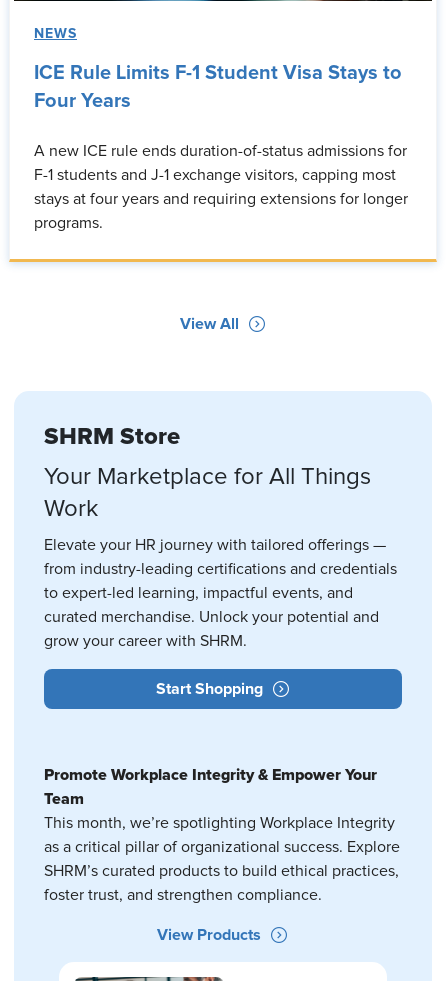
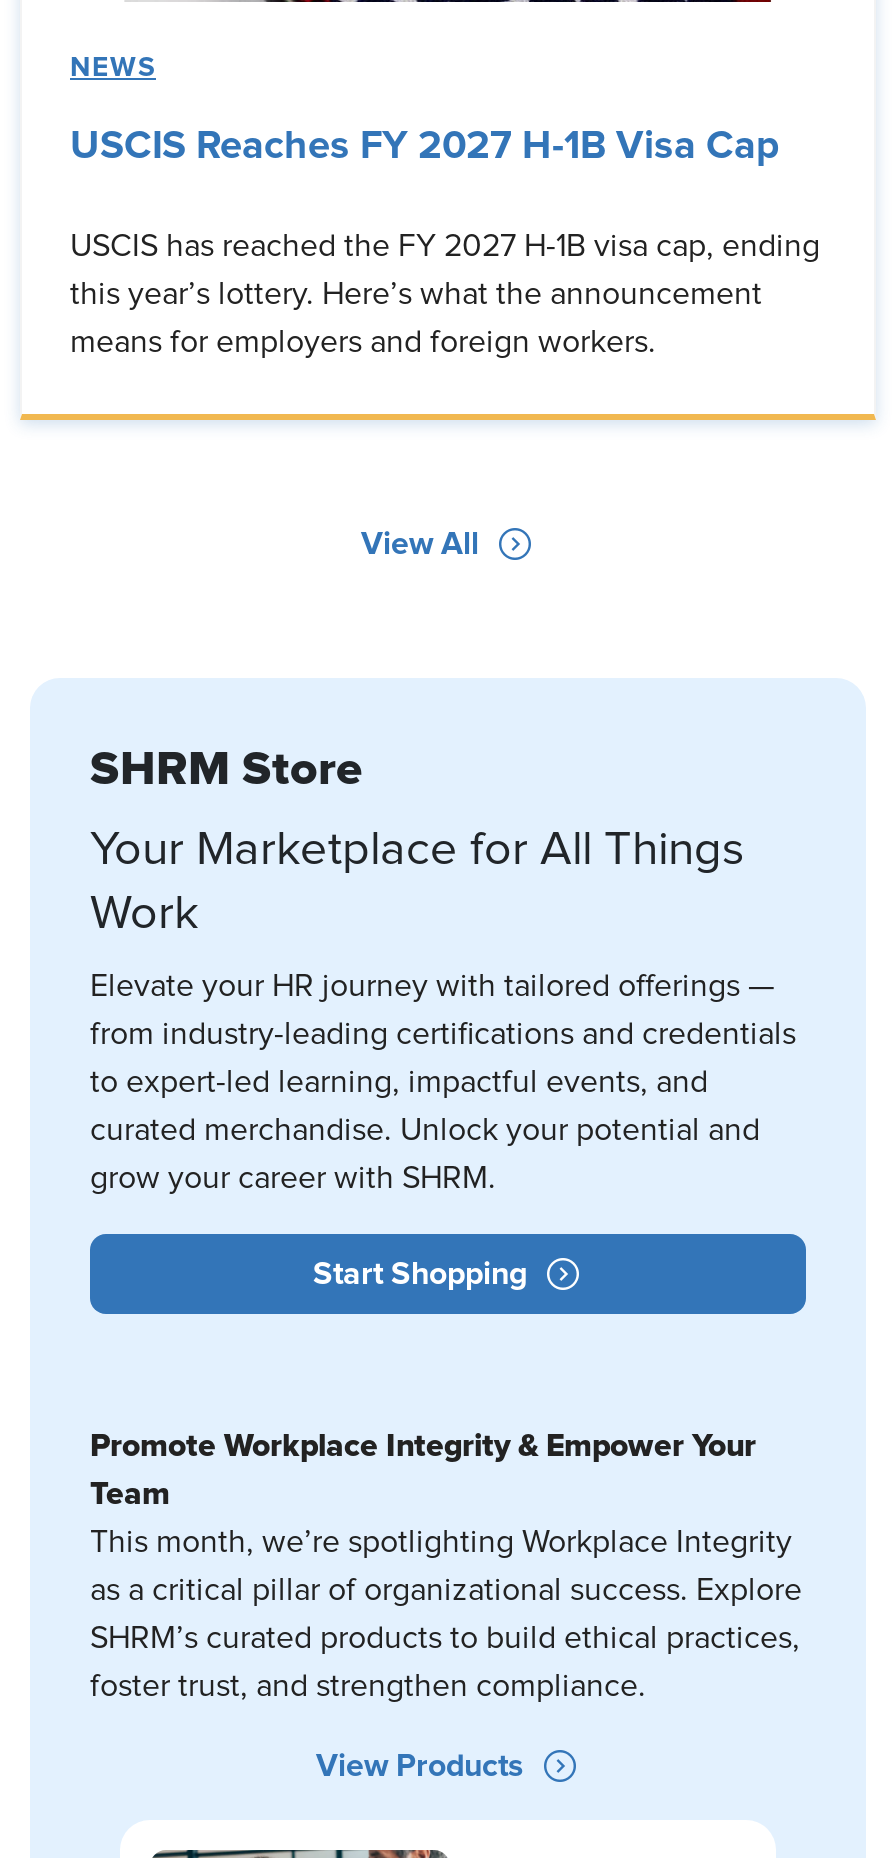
- ICE Rule Limits F-1 Student Visa Stays to
- Four Years
- A new ICE rule ends duration-of-status admissions for
- F-1 students and J-1 exchange visitors, capping most
- stays at four years and requiring extensions for longer
- programs.
+ USCIS Reaches FY 2027 H-1B Visa Cap
+ USCIS has reached the FY 2027 H-1B visa cap, ending
+ this year’s lottery. Here’s what the announcement
+ means for employers and foreign workers.
